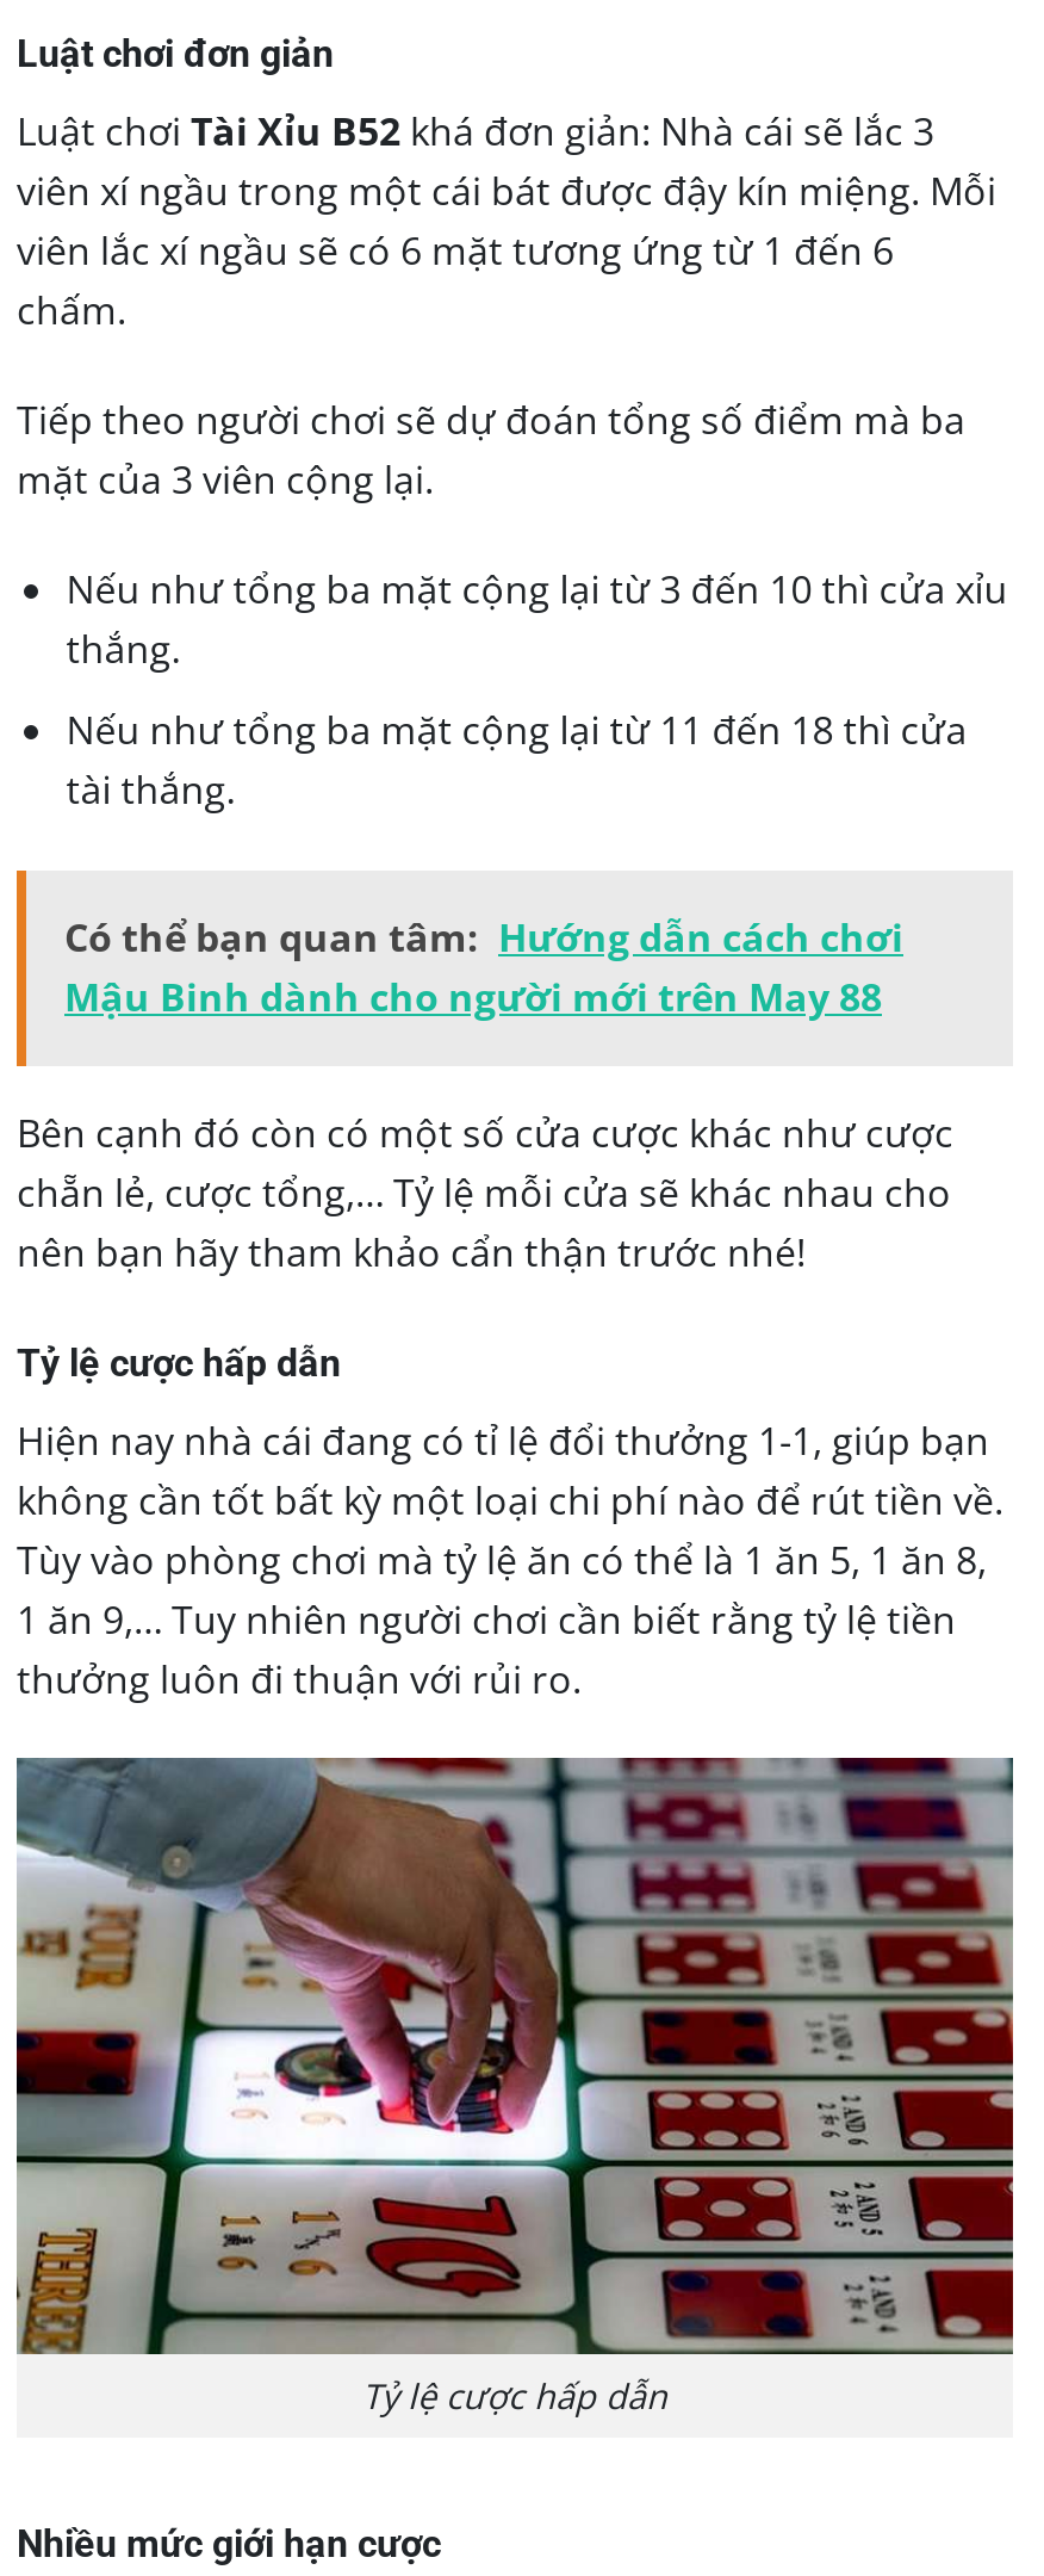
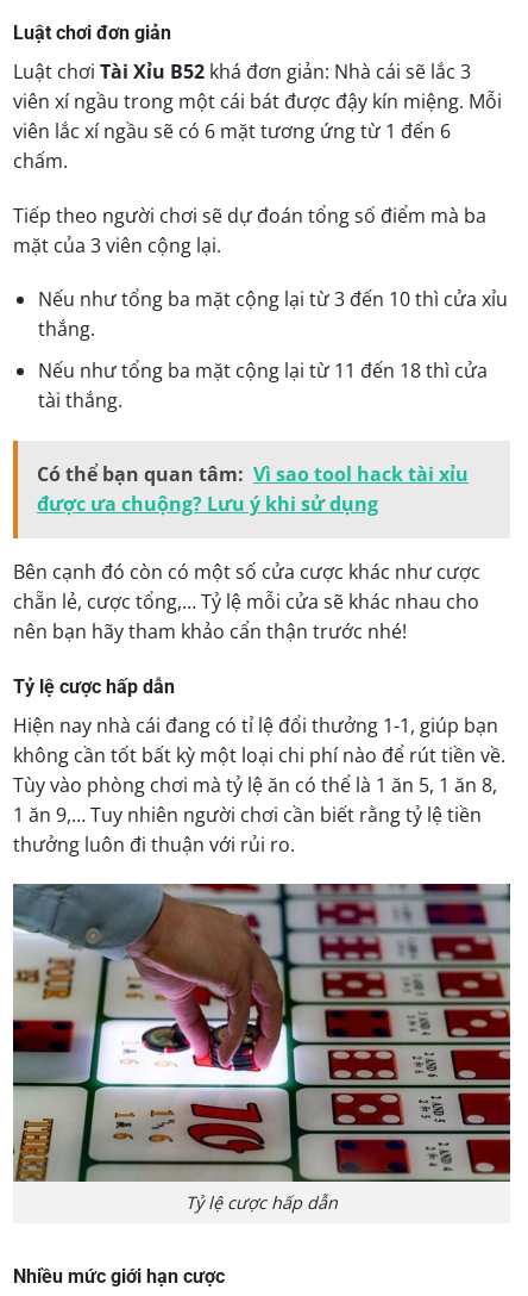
- Có thể bạn quan tâm: Hướng dẫn cách chơi
- Mậu Binh dành cho người mới trên May 88
+ Có thể bạn quan tâm: Vì sao tool hack tài xỉu
+ được ưa chuộng? Lưu ý khi sử dụng
